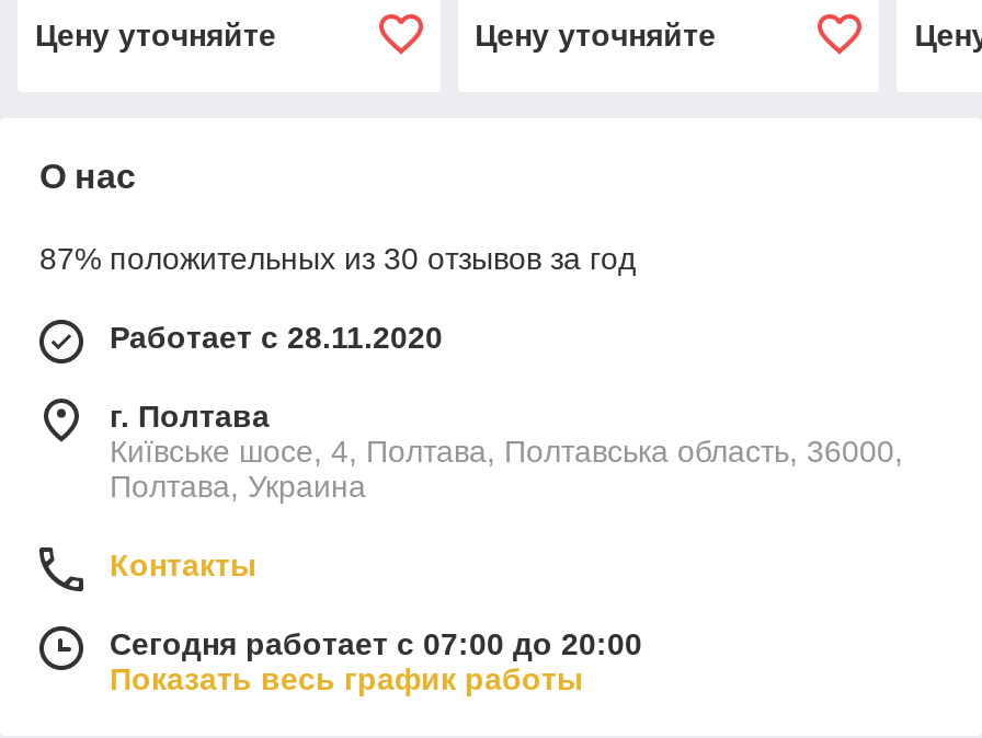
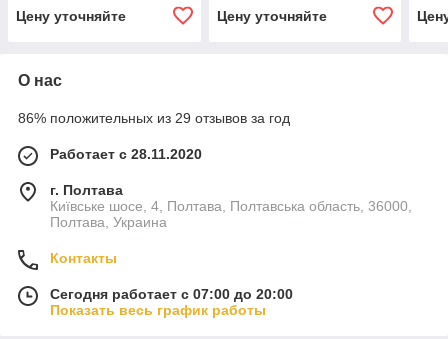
- 87% положительных из 30 отзывов за год
+ 86% положительных из 29 отзывов за год
